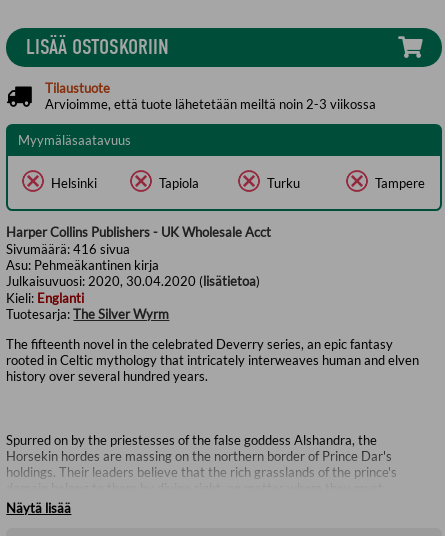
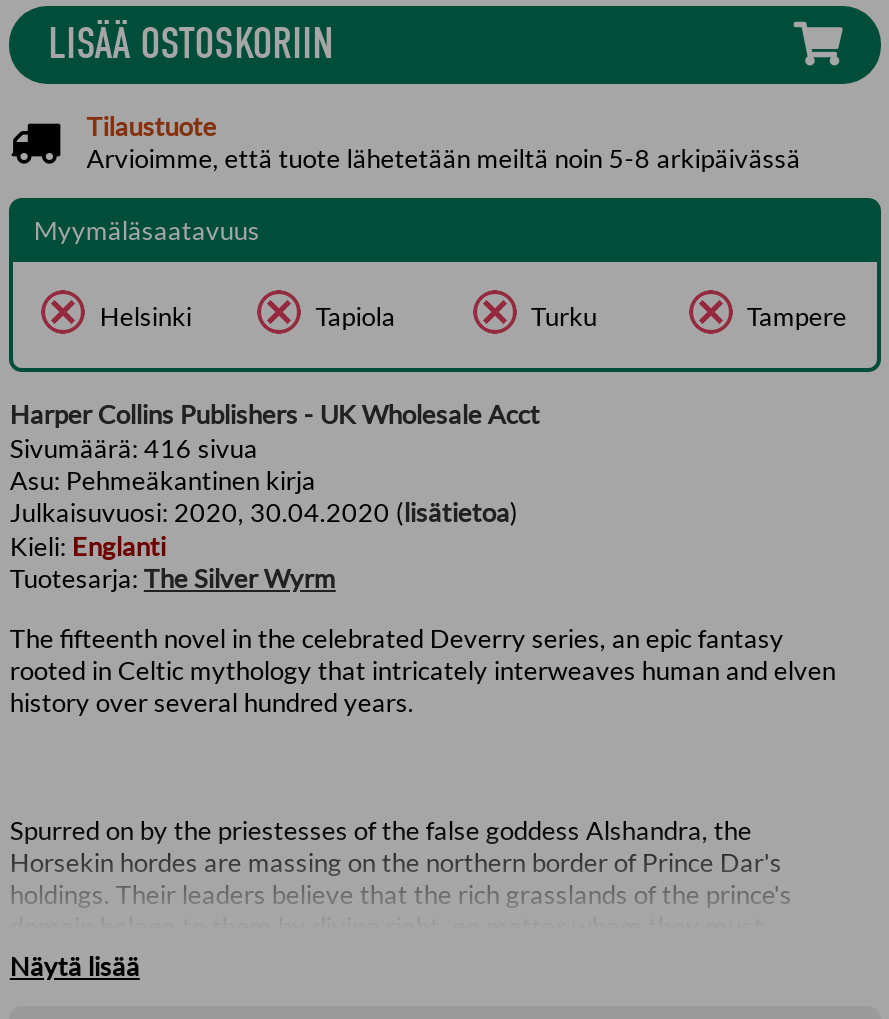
- Arvioimme, että tuote lähetetään meiltä noin 2-3 viikossa
+ Arvioimme, että tuote lähetetään meiltä noin 5-8 arkipäivässä
